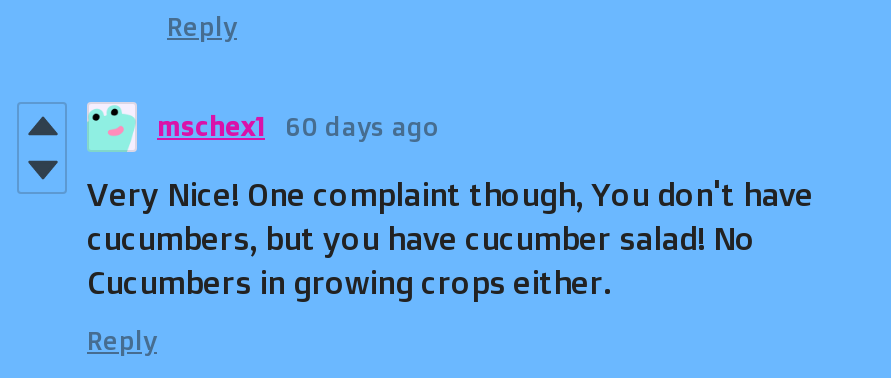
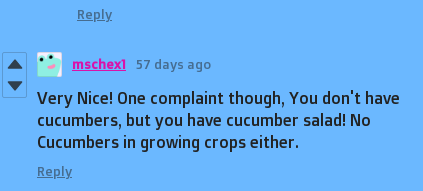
- mschex1 60 days ago
+ mschex1 57 days ago
